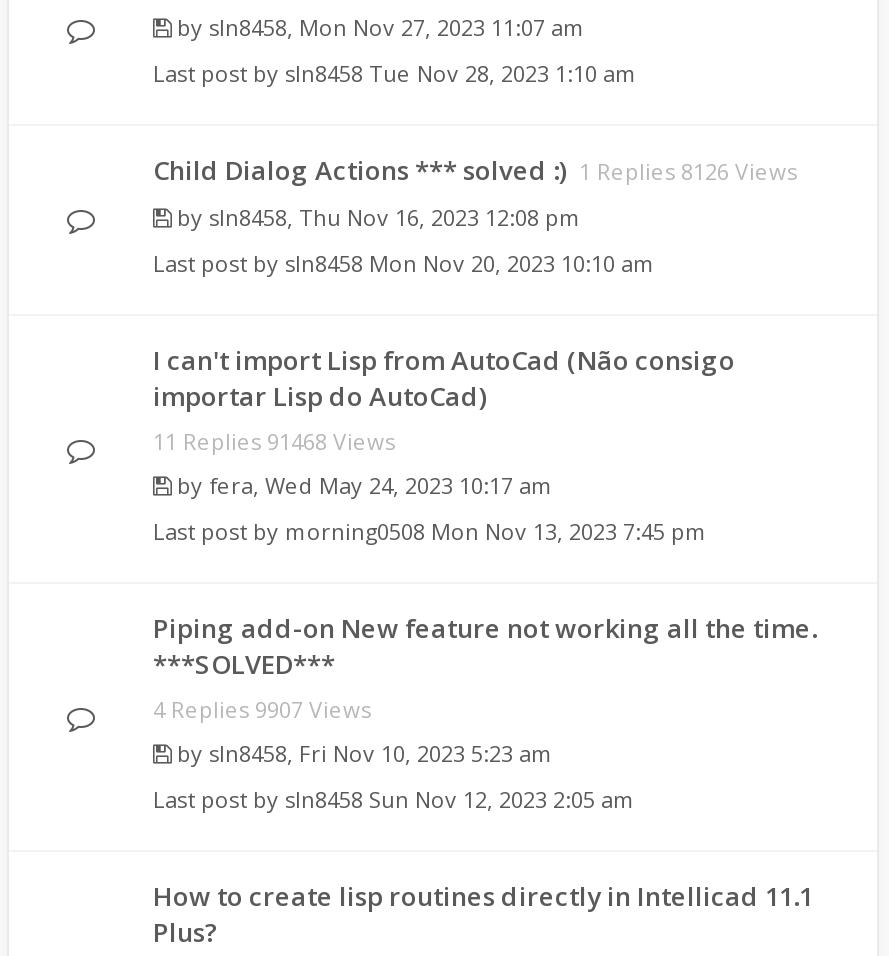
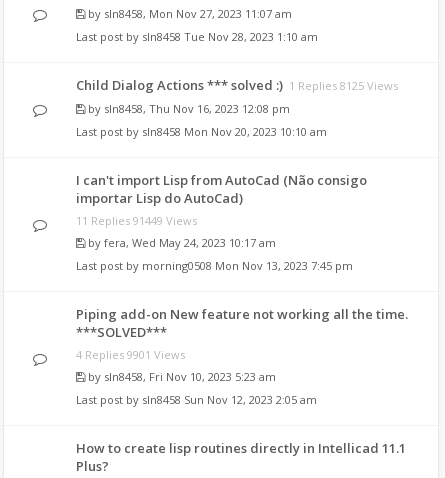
- Child Dialog Actions *** solved :) 1 Replies 8126 Views
+ Child Dialog Actions *** solved :) 1 Replies 8125 Views

- 11 Replies 91468 Views
+ 11 Replies 91449 Views

- 4 Replies 9907 Views
+ 4 Replies 9901 Views
